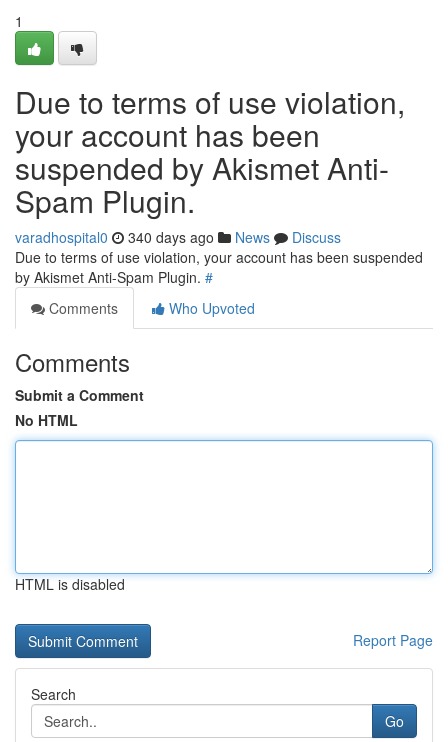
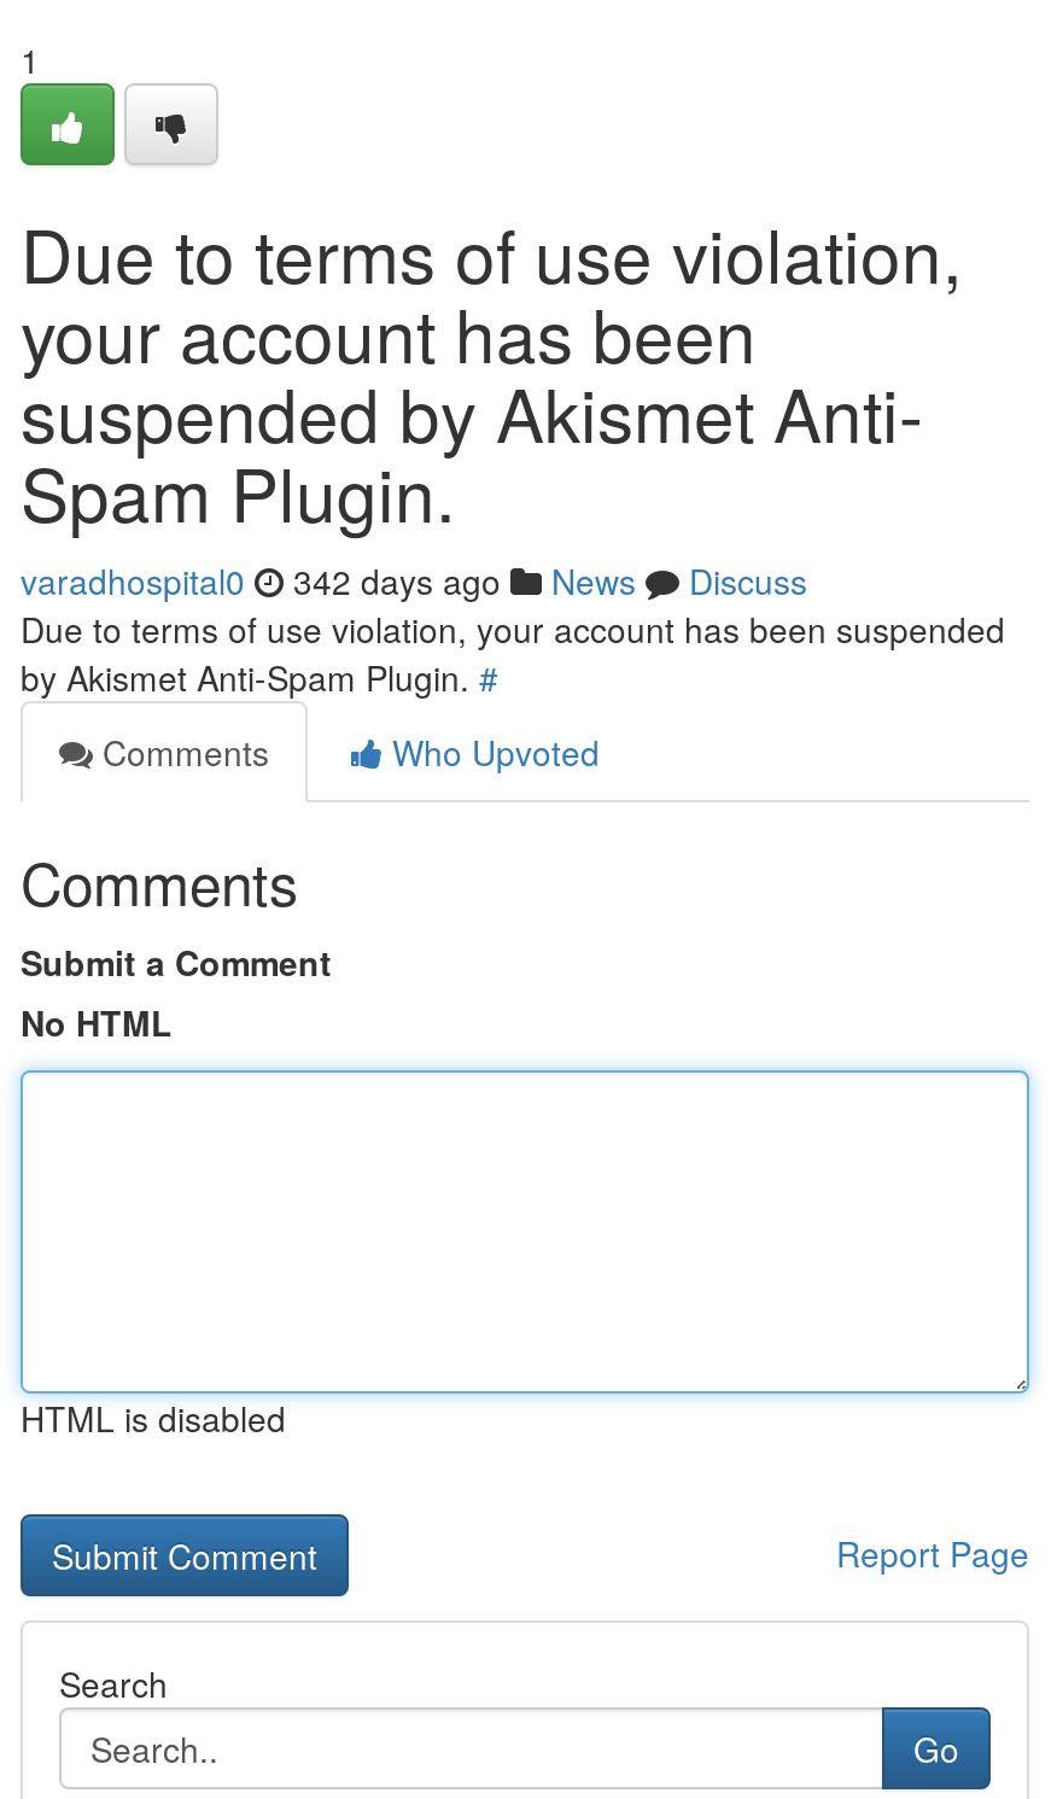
- 340 days ago
+ 342 days ago
